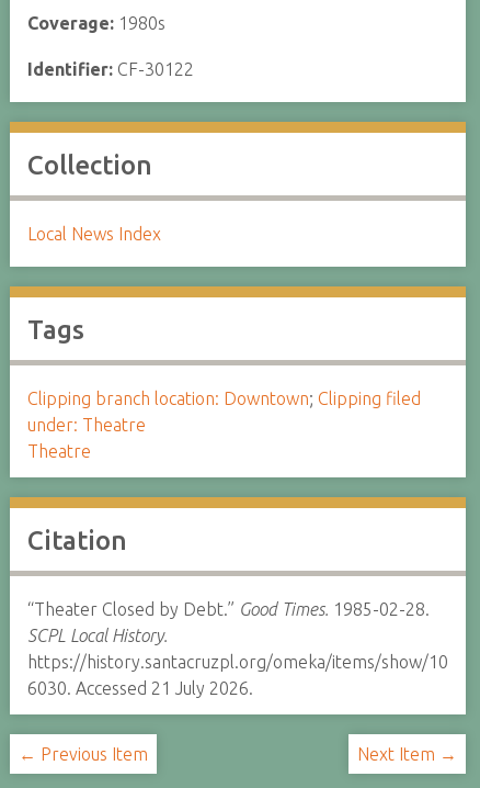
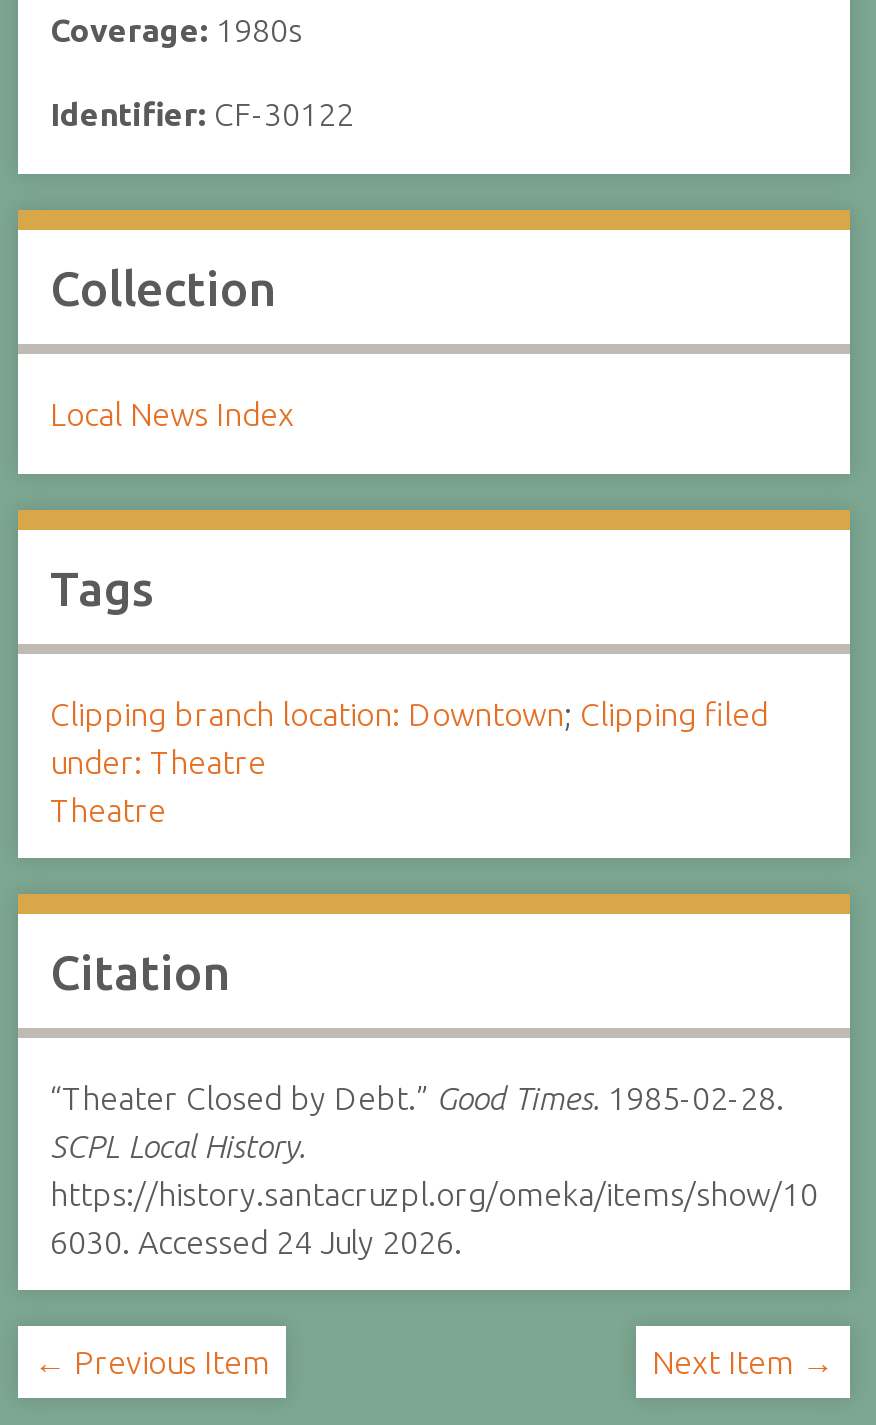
- 6030. Accessed 21 July 2026.
+ 6030. Accessed 24 July 2026.
